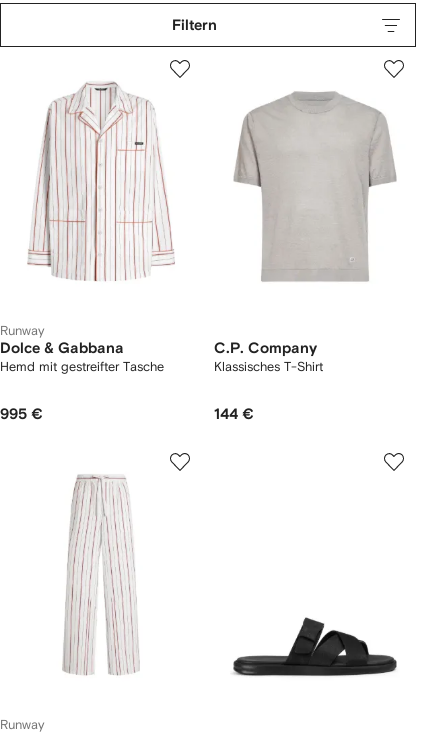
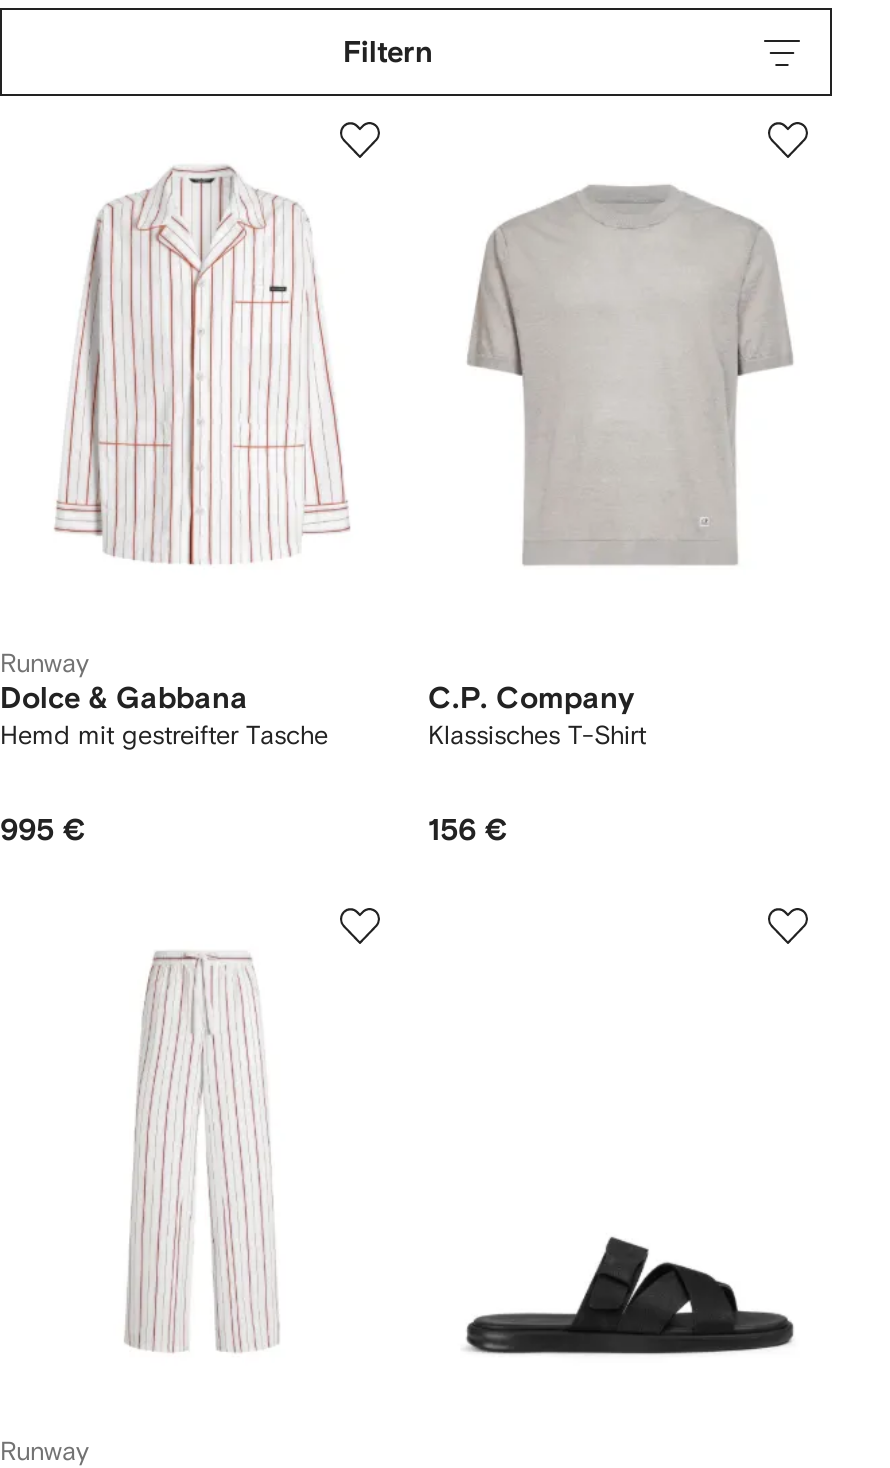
- 144 €
+ 156 €
